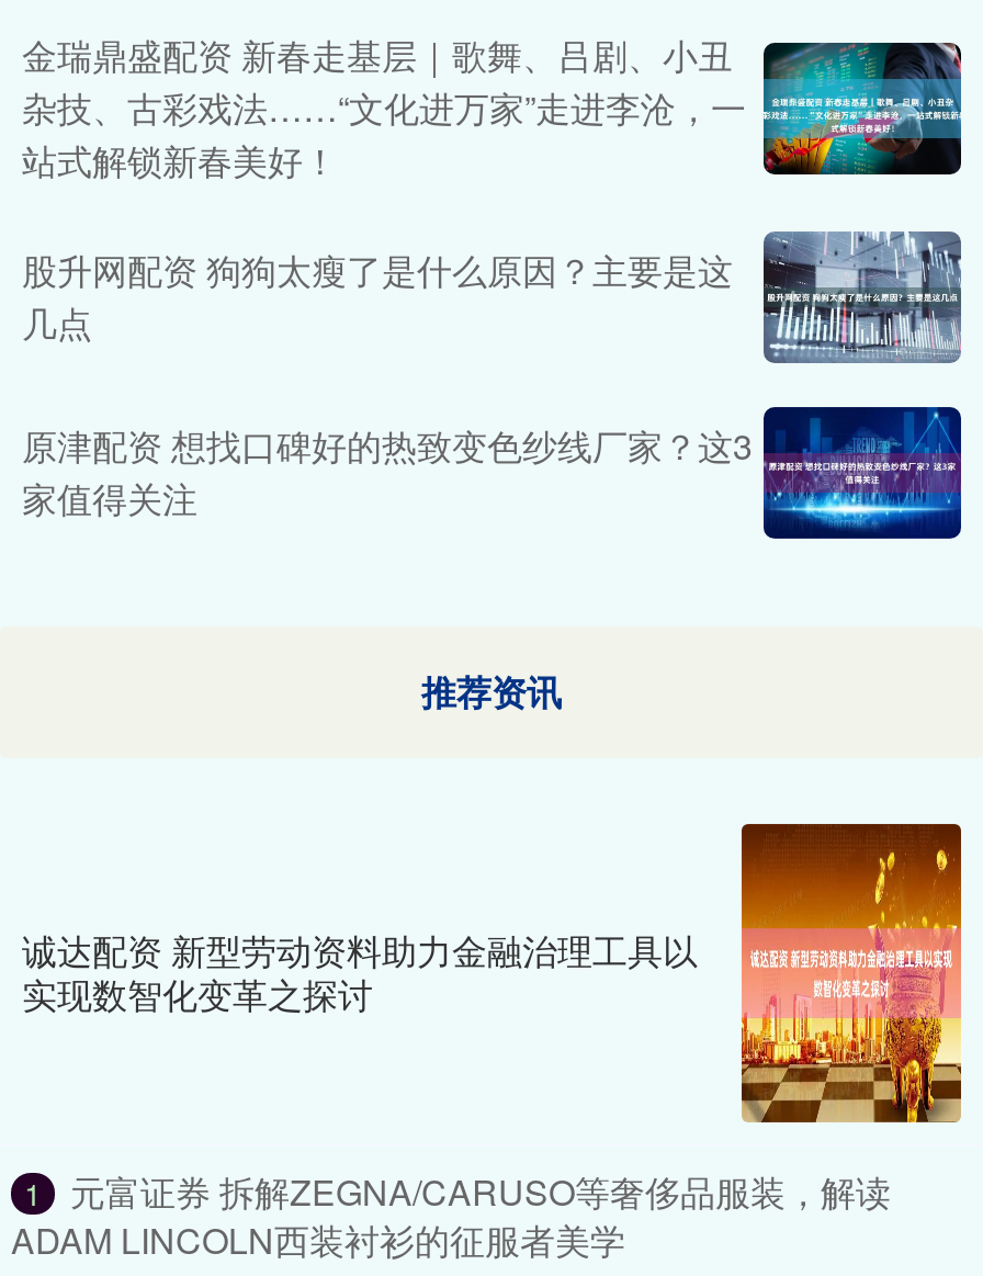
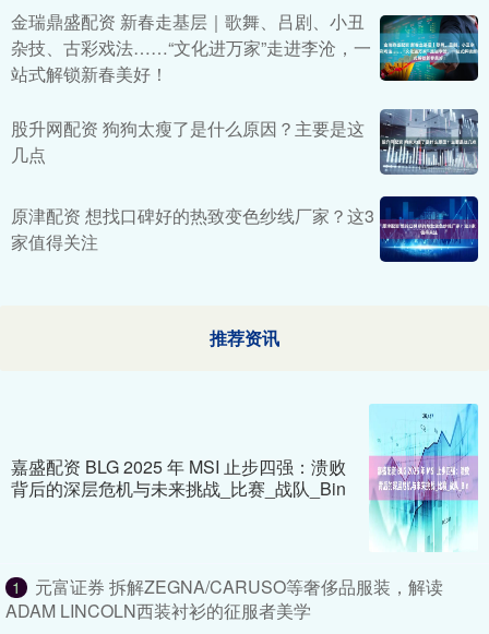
- [image]
- 诚达配资 新型劳动资料助力金融治理工具以
- 实现数智化变革之探讨
+ [image]
+ 嘉盛配资 BLG 2025 年 MSI 止步四强：溃败
+ 背后的深层危机与未来挑战_比赛_战队_Bin
